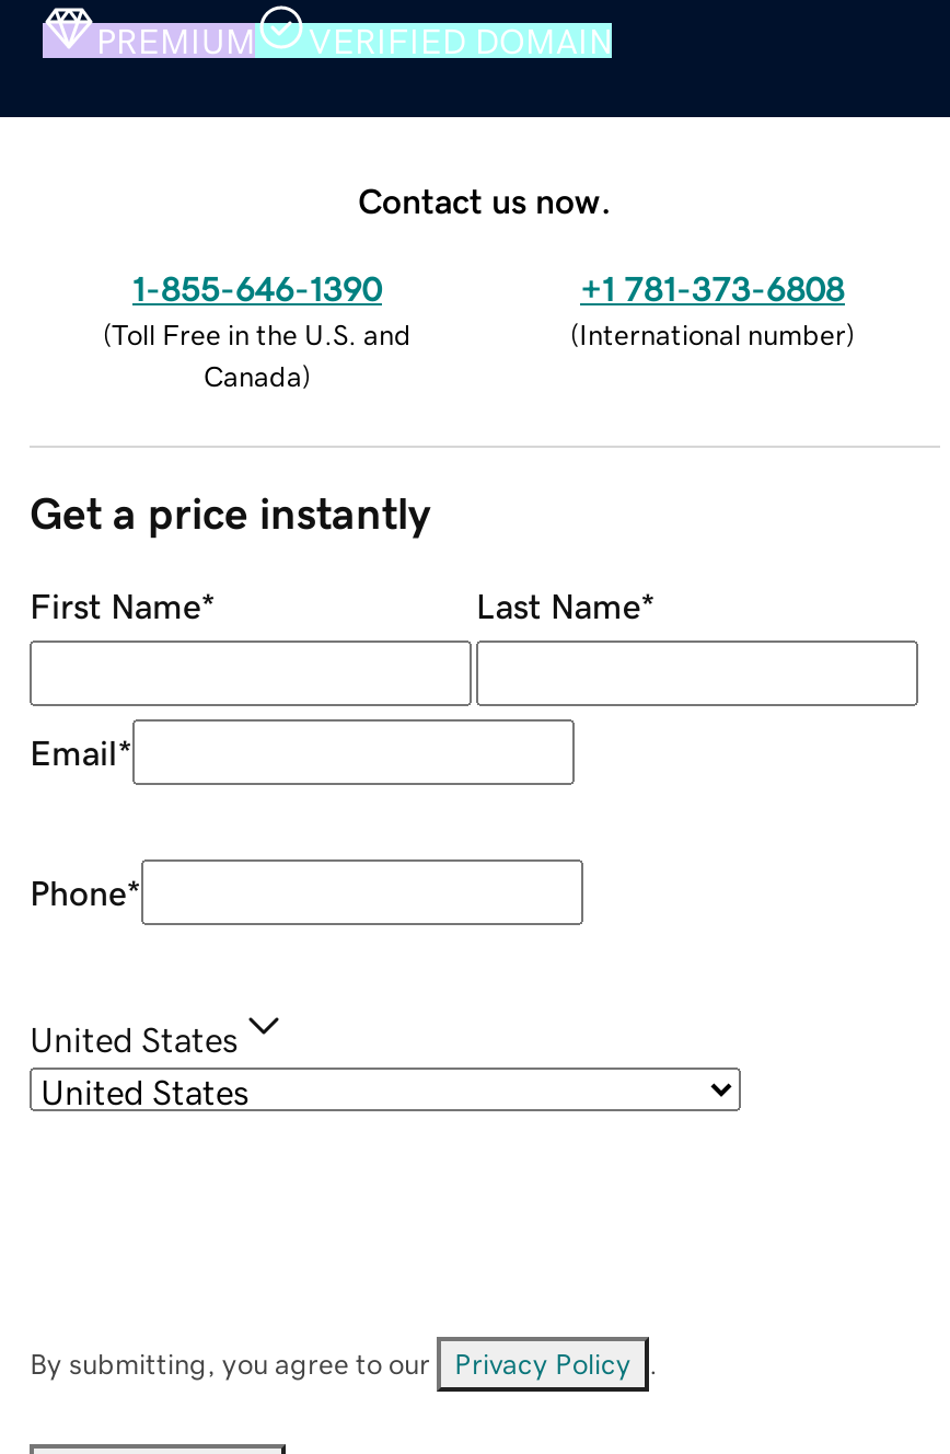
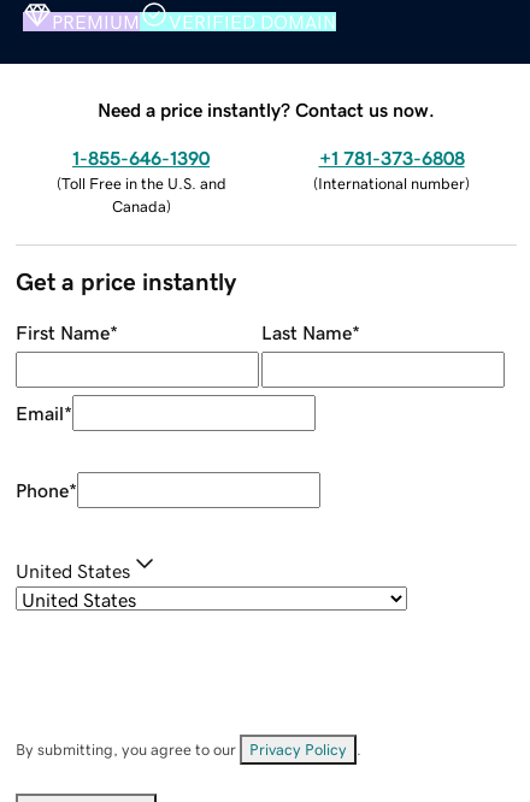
- Contact us now.
+ Need a price instantly? Contact us now.
